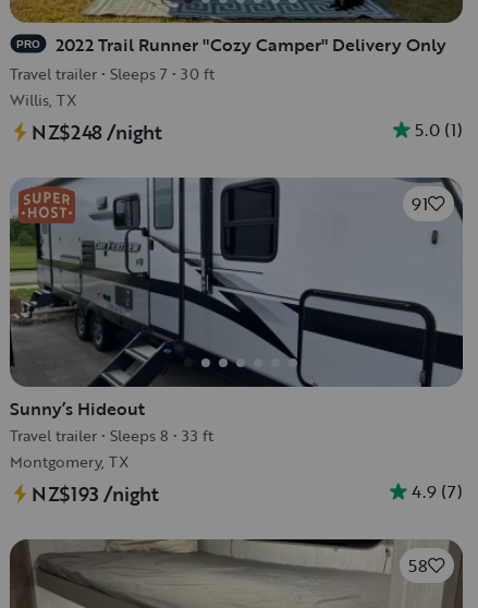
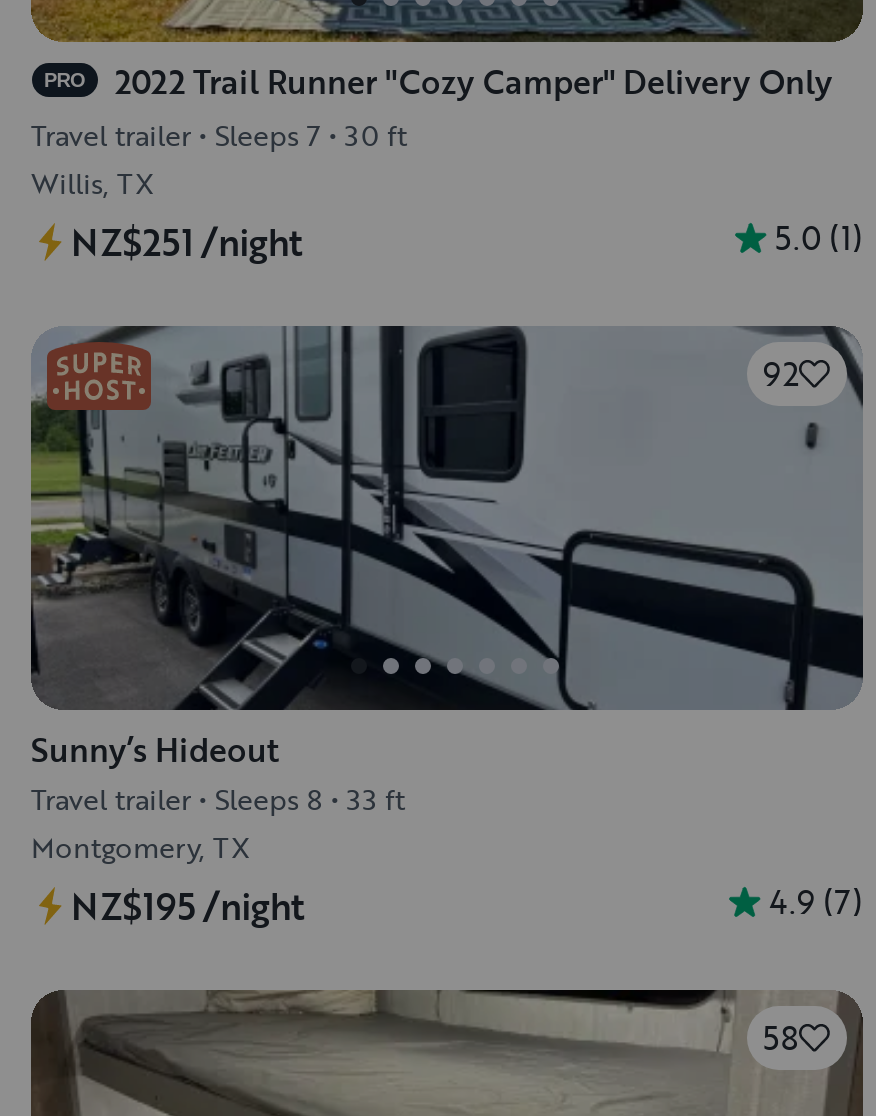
- NZ$248 /night
+ NZ$251 /night

- 91
+ 92

- NZ$193 /night
+ NZ$195 /night
